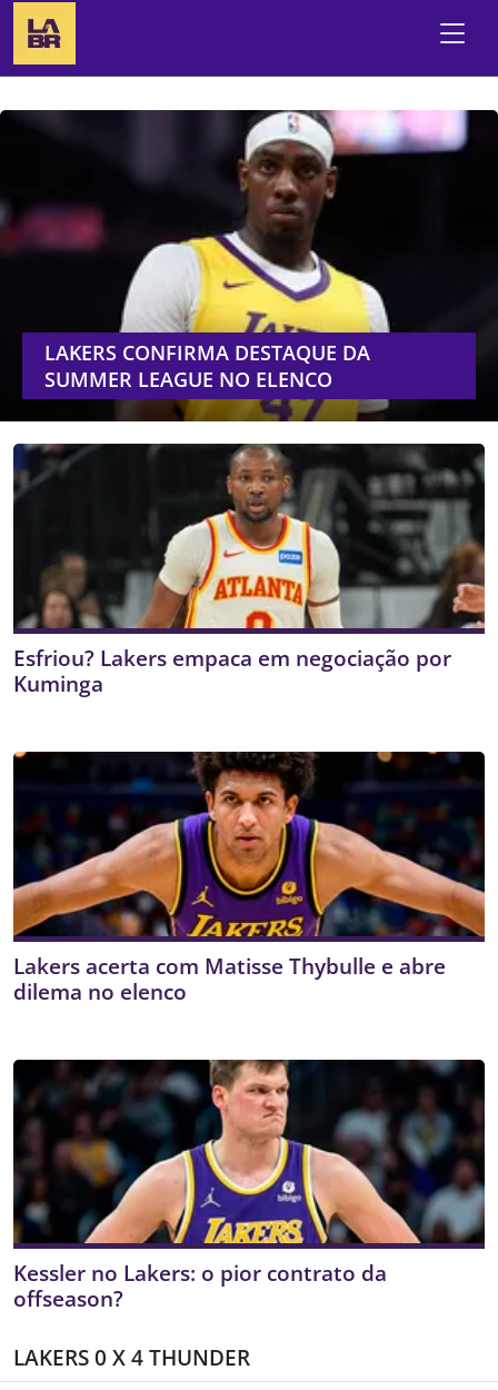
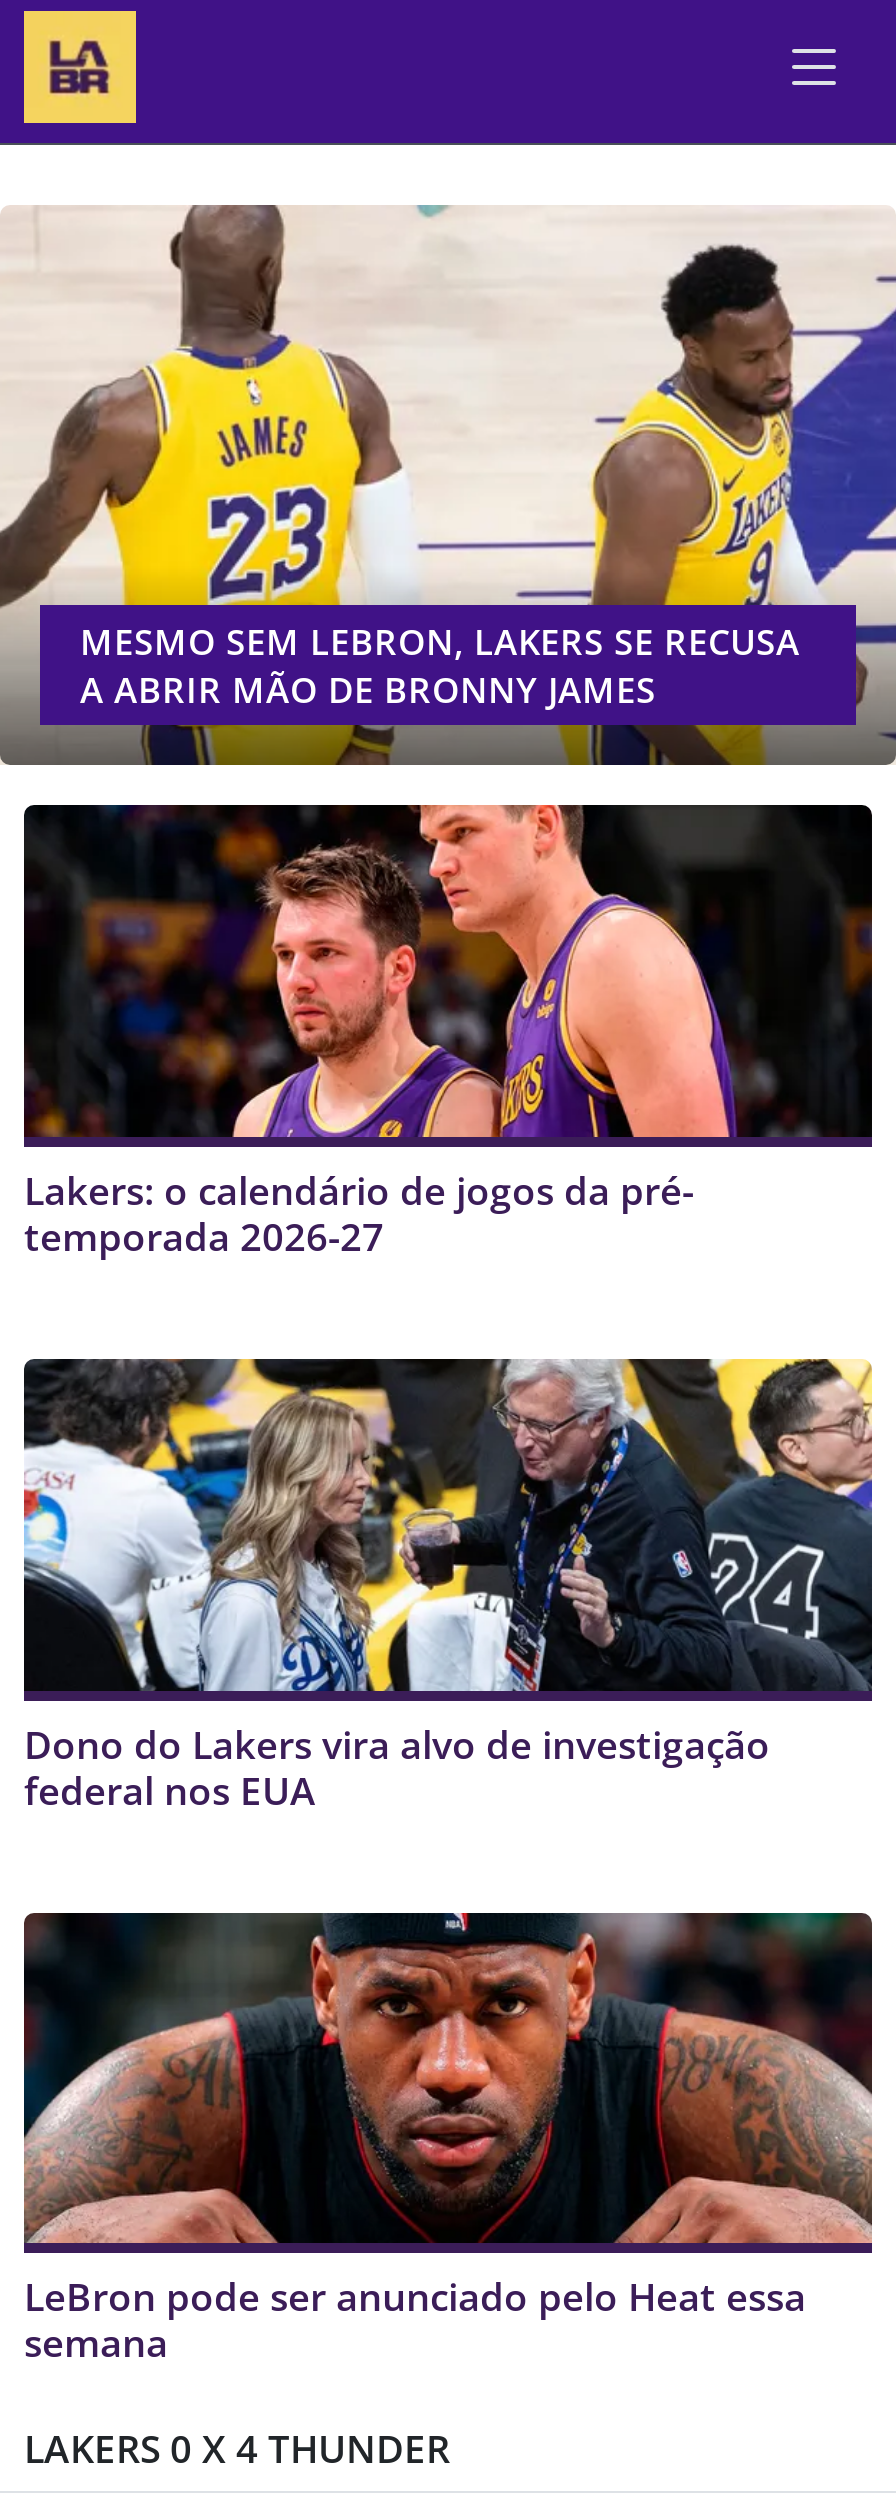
- [image]
- LAKERS CONFIRMA DESTAQUE DA
- SUMMER LEAGUE NO ELENCO
+ [image]
+ MESMO SEM LEBRON, LAKERS SE RECUSA
+ A ABRIR MÃO DE BRONNY JAMES

- [image]
- Esfriou? Lakers empaca em negociação por
- Kuminga
+ [image]
+ Lakers: o calendário de jogos da pré-
+ temporada 2026-27

- [image]
- Lakers acerta com Matisse Thybulle e abre
- dilema no elenco
+ [image]
+ Dono do Lakers vira alvo de investigação
+ federal nos EUA

- [image]
- Kessler no Lakers: o pior contrato da
- offseason?
+ [image]
+ LeBron pode ser anunciado pelo Heat essa
+ semana
